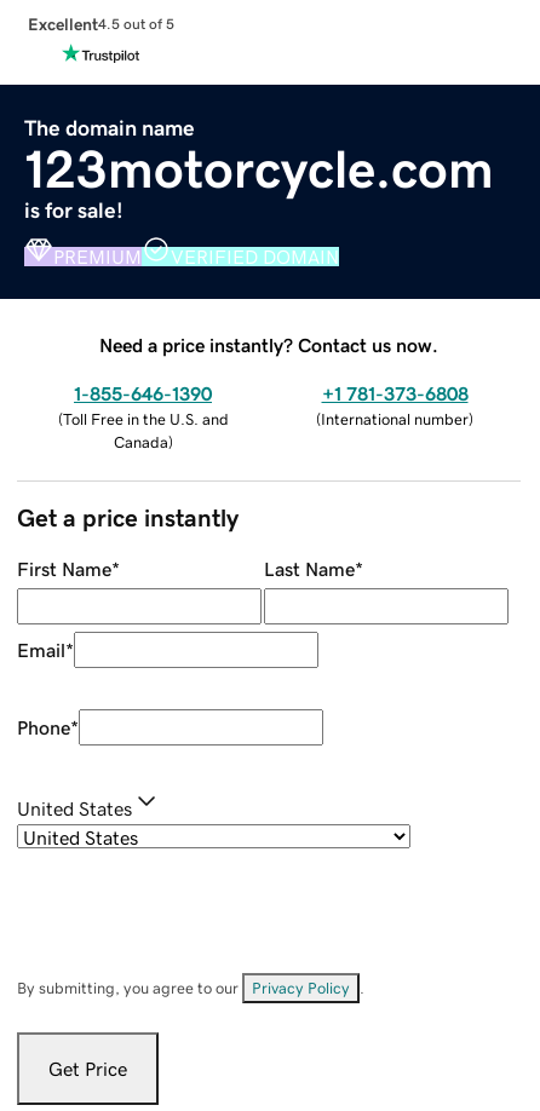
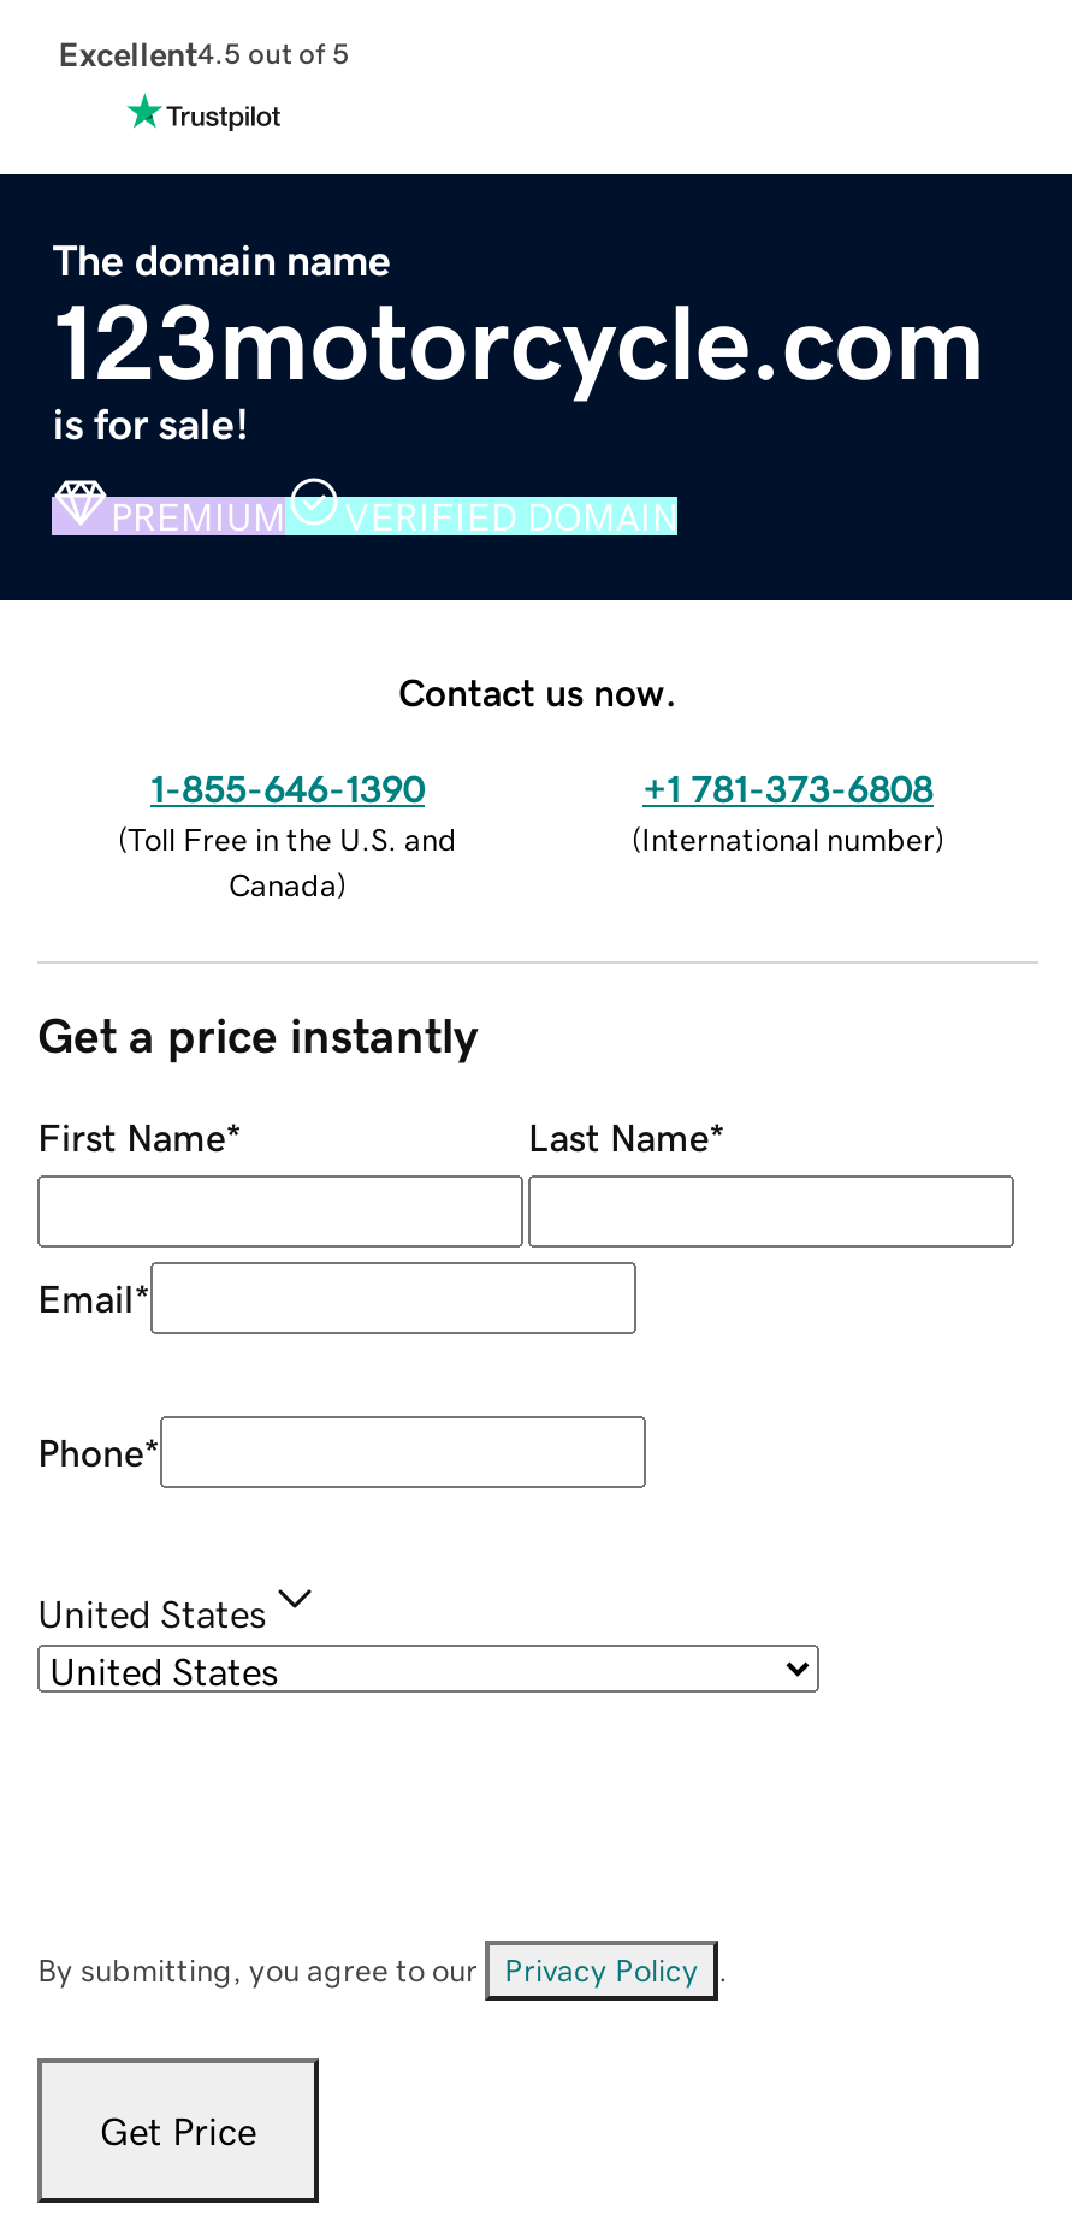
- Need a price instantly? Contact us now.
+ Contact us now.
